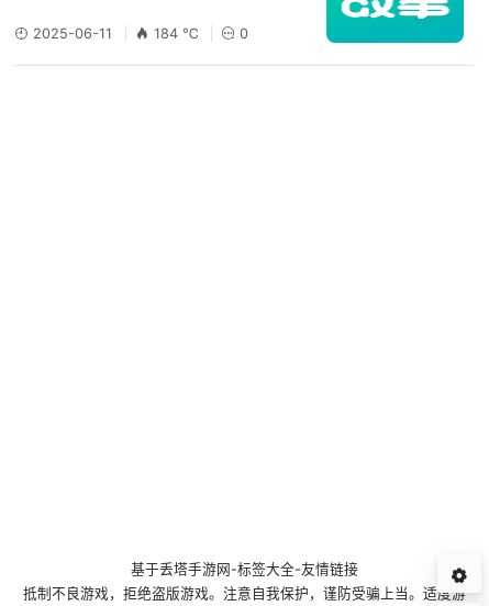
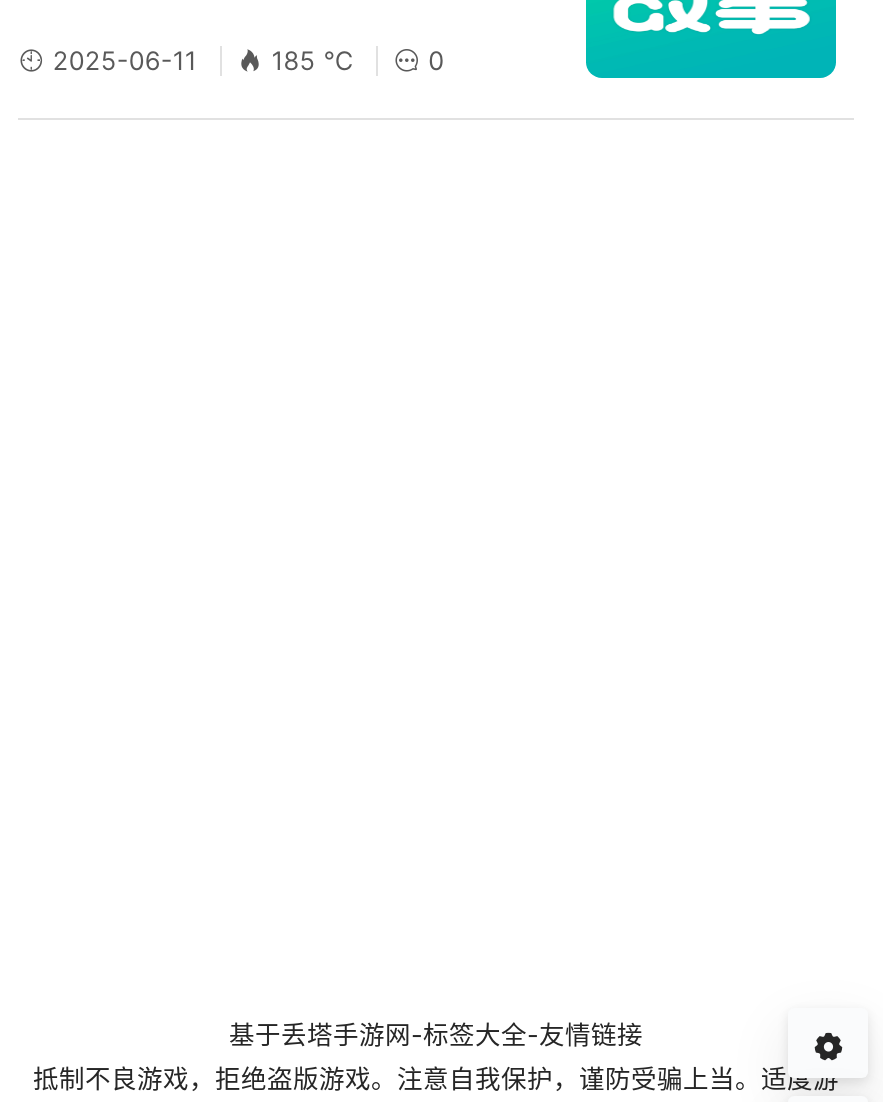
- 184 ℃
+ 185 ℃
